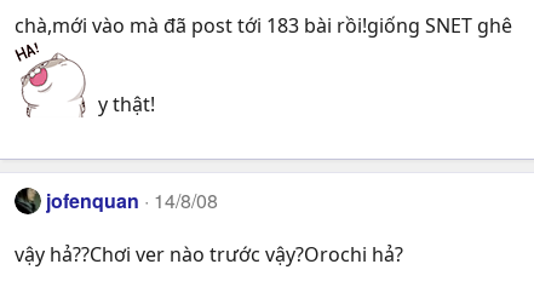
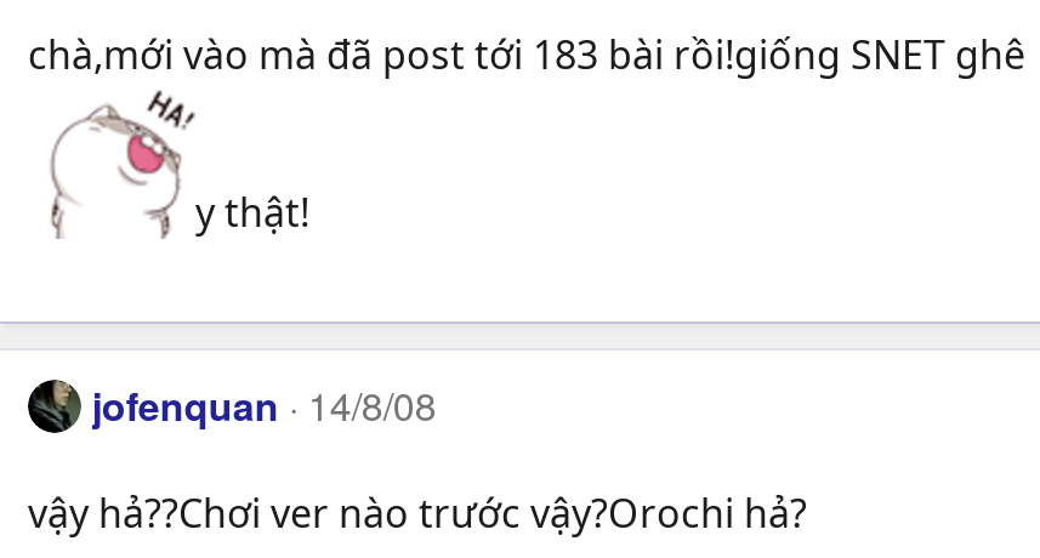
- [image]
+ [image]
